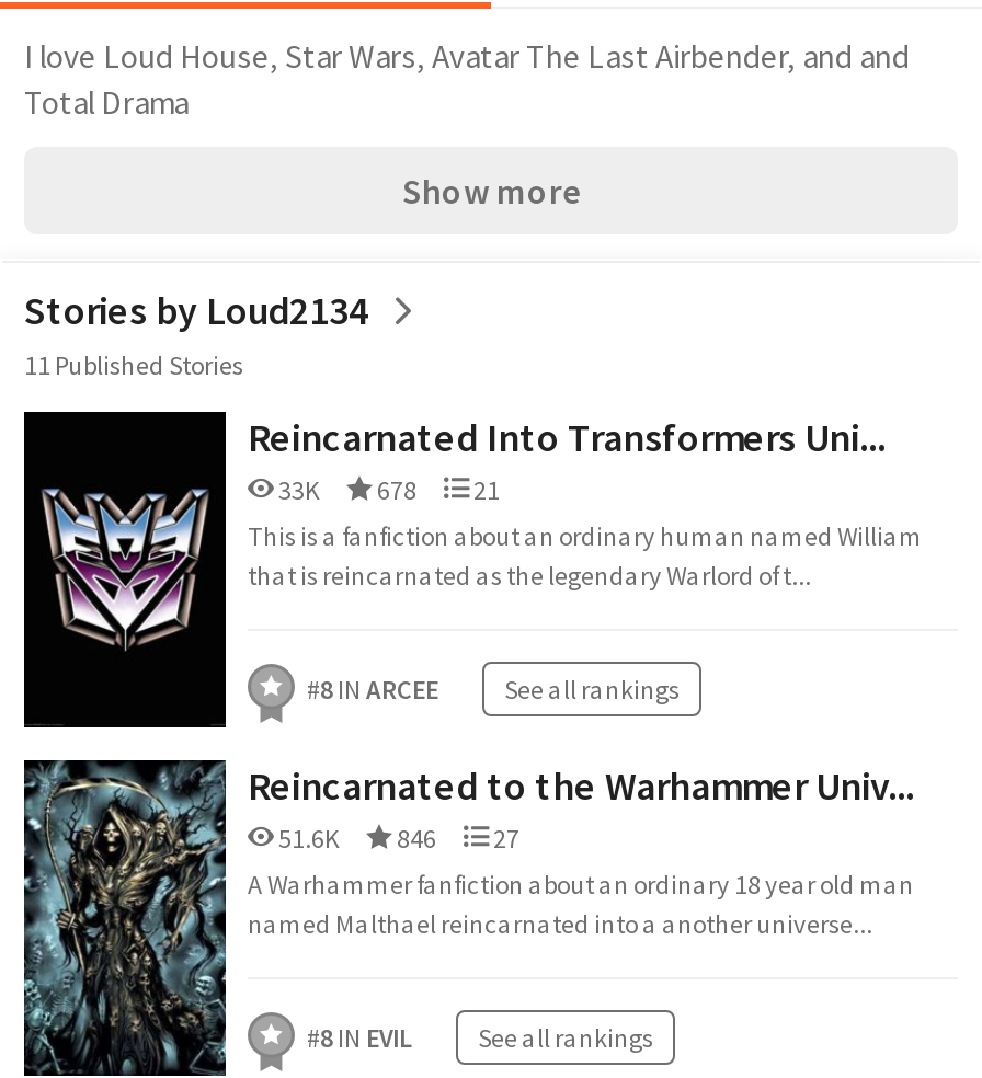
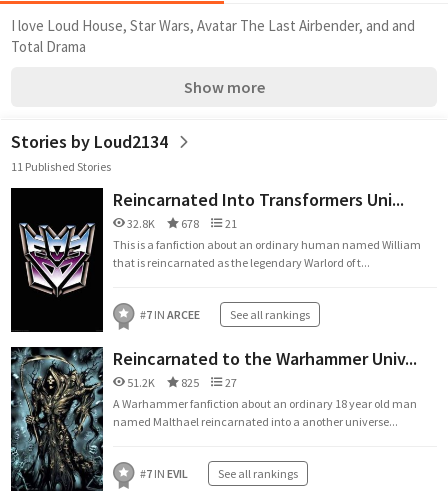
- 33K 678 21
+ 32.8K 678 21

- #8 IN ARCEE See all rankings
+ #7 IN ARCEE See all rankings

- 51.6K
- 846
+ 51.2K
+ 825

- #8 IN EVIL See all rankings
+ #7 IN EVIL See all rankings
